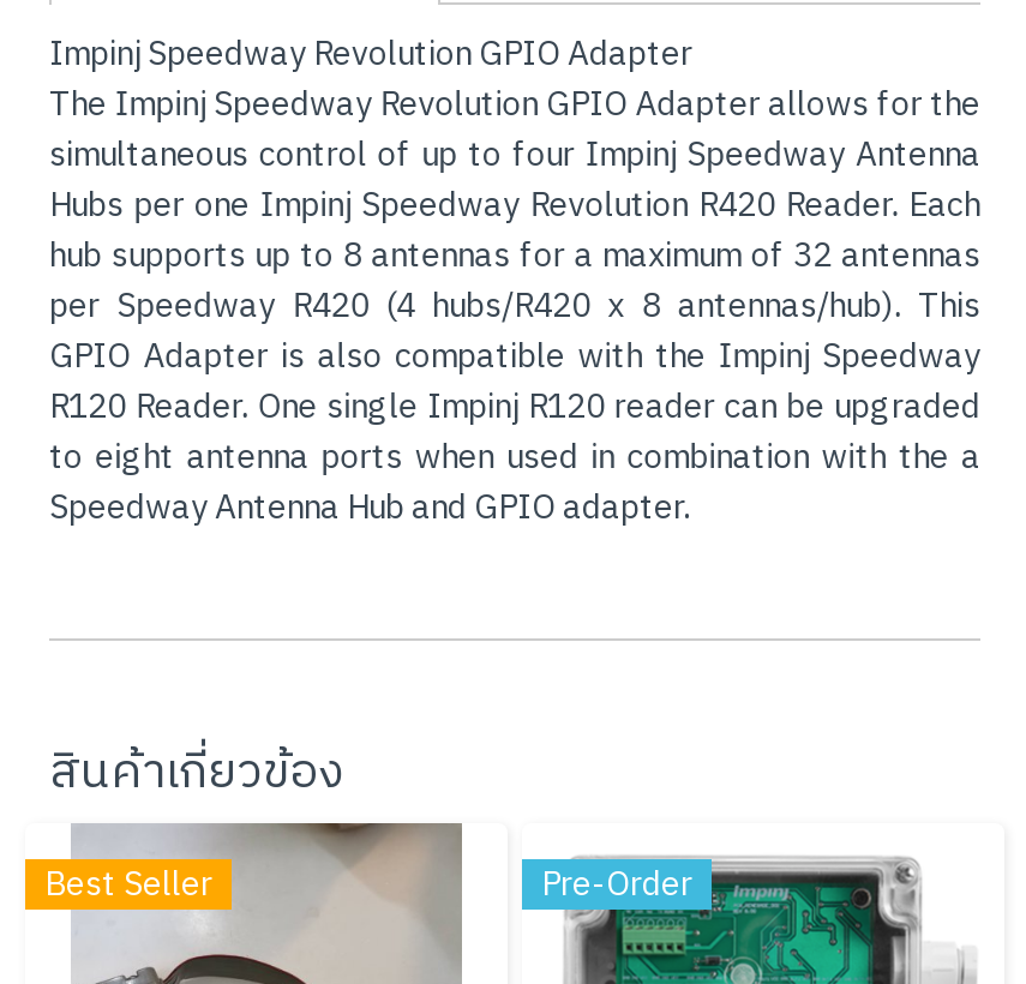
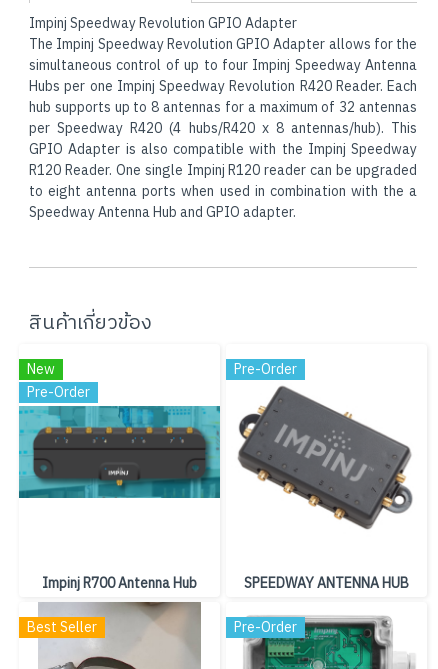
+ [image]

+ New
+ Pre-Order

+ Impinj R700 Antenna Hub

+ Pre-Order

+ [image]

+ SPEEDWAY ANTENNA HUB
